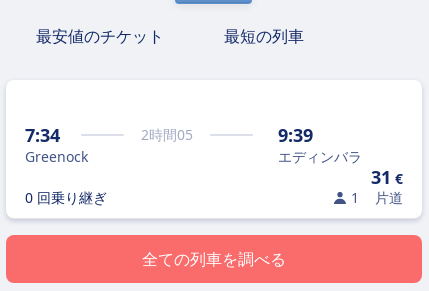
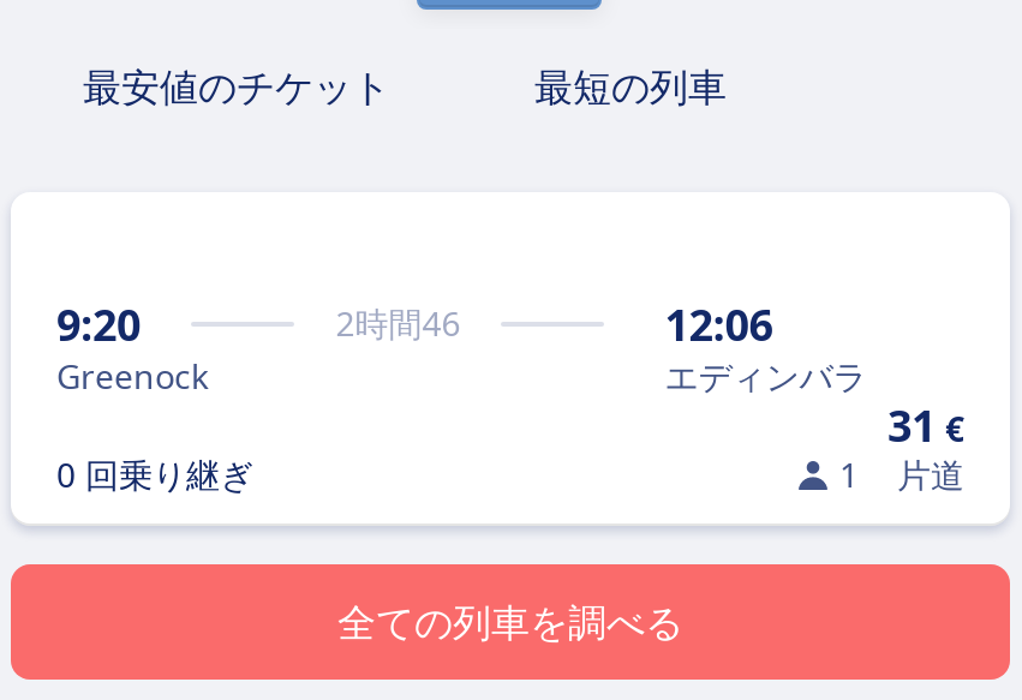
- 7:34
+ 9:20

- 2時間05
+ 2時間46

- 9:39
+ 12:06
